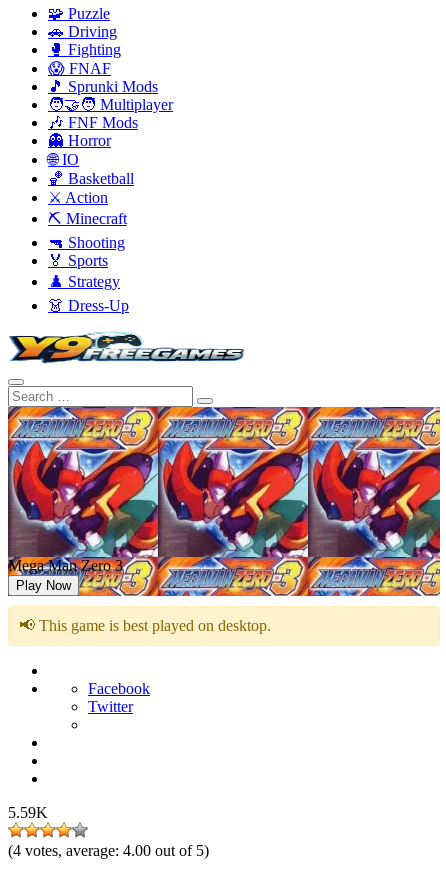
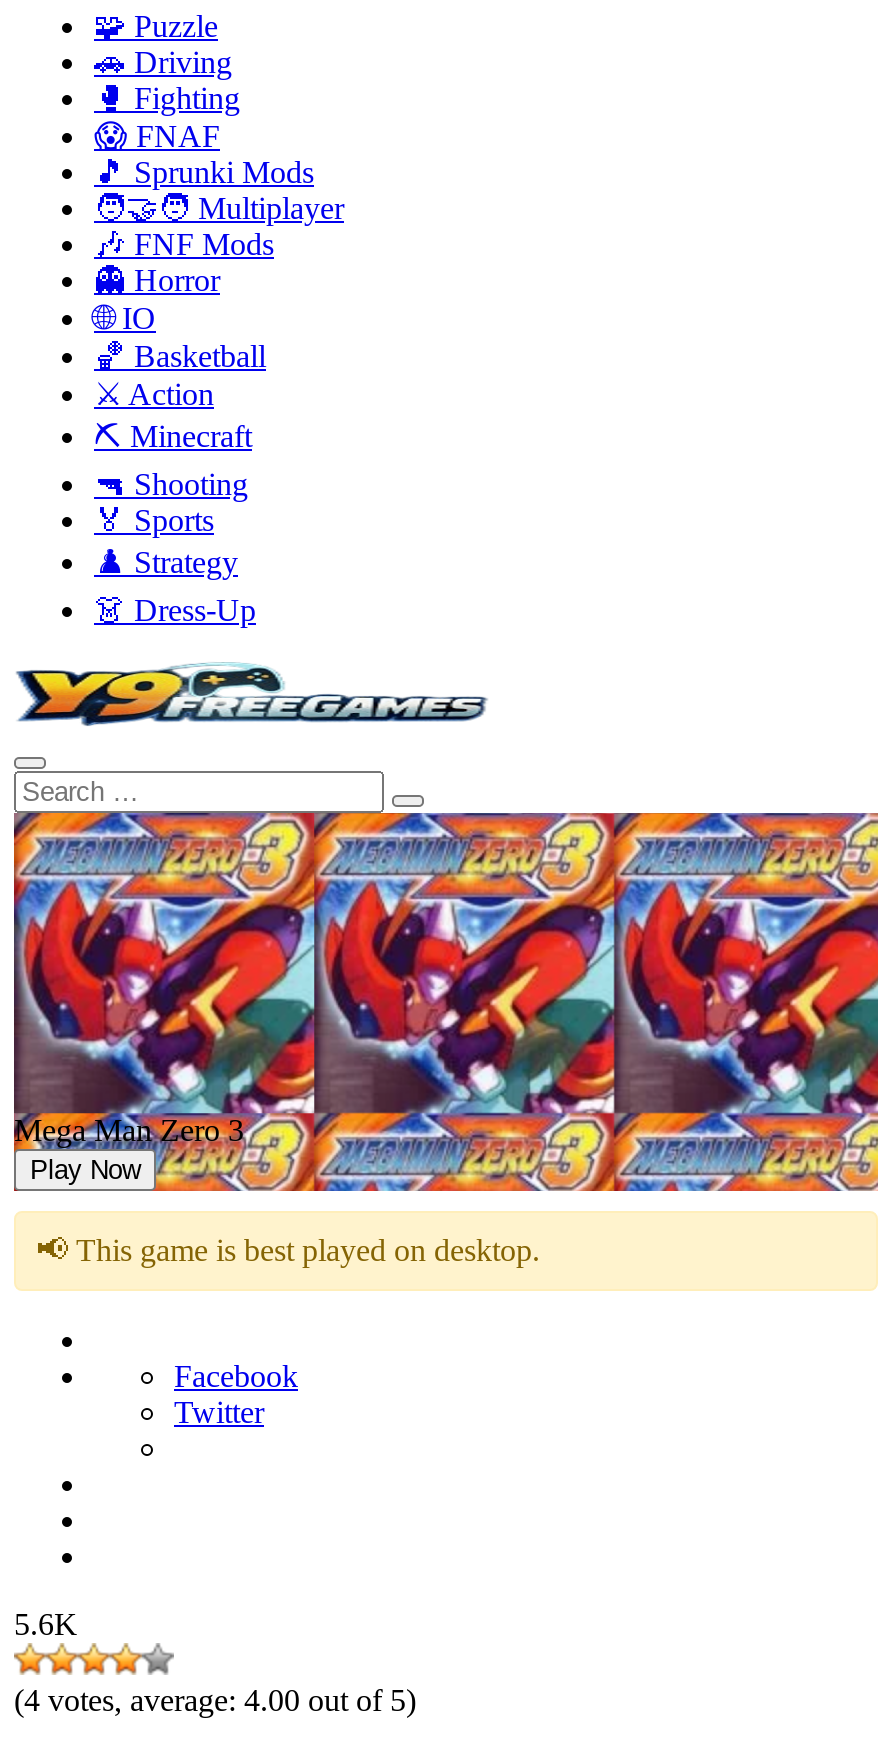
- 5.59K
+ 5.6K
